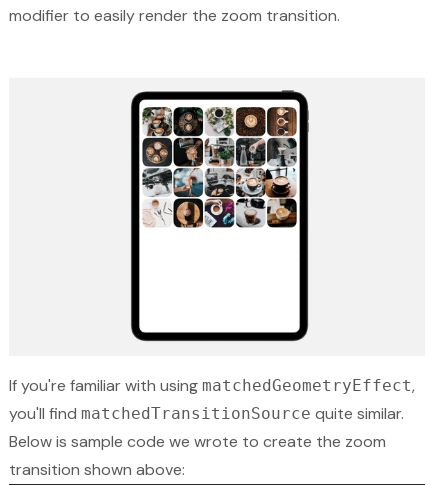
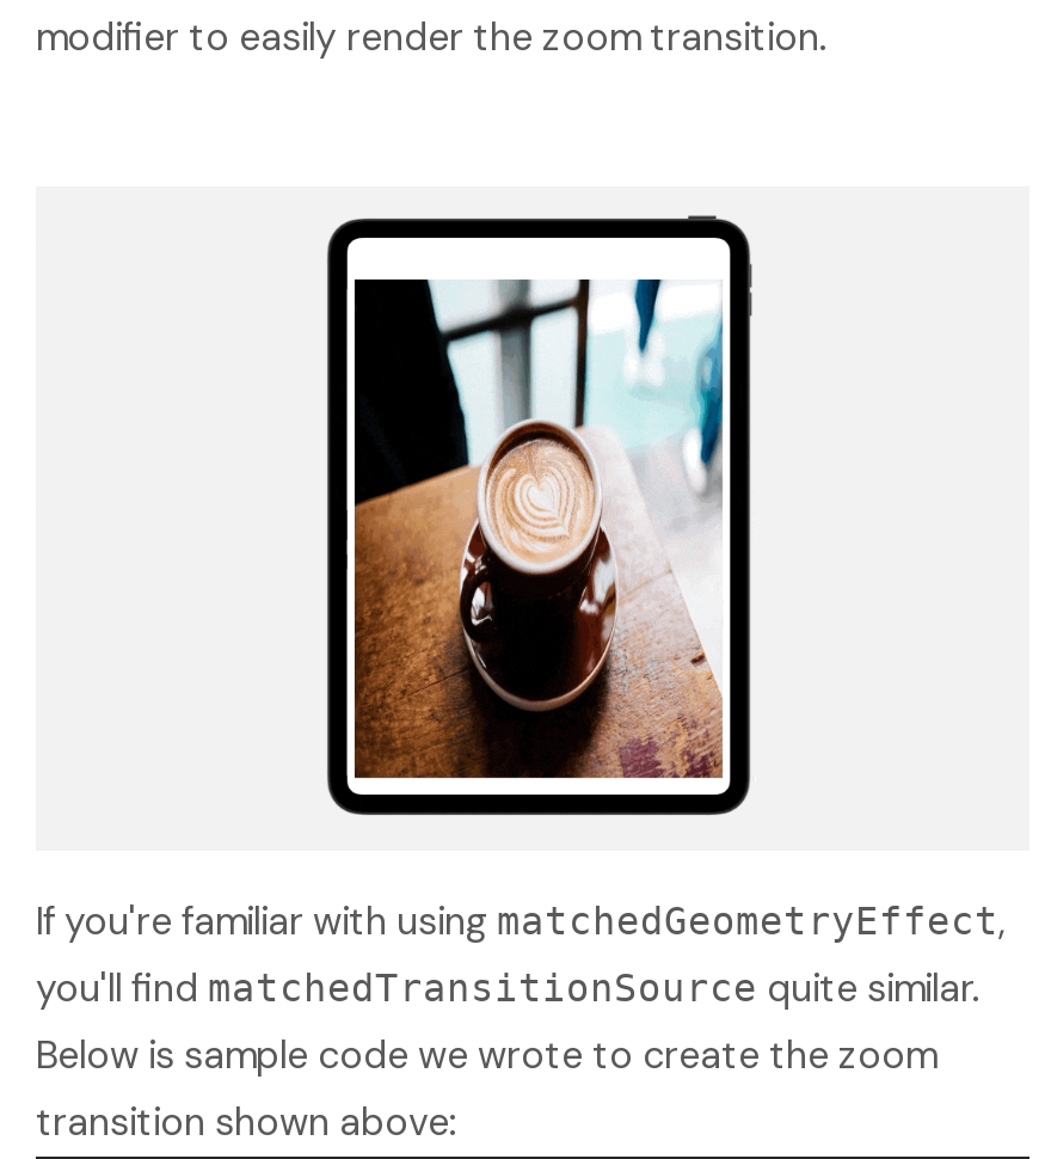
- [image]
+ [image]
